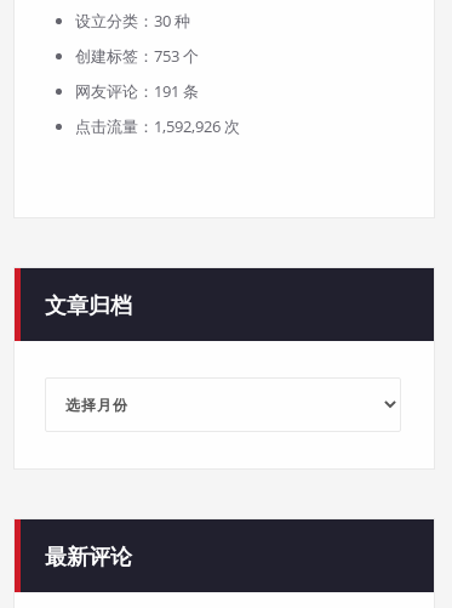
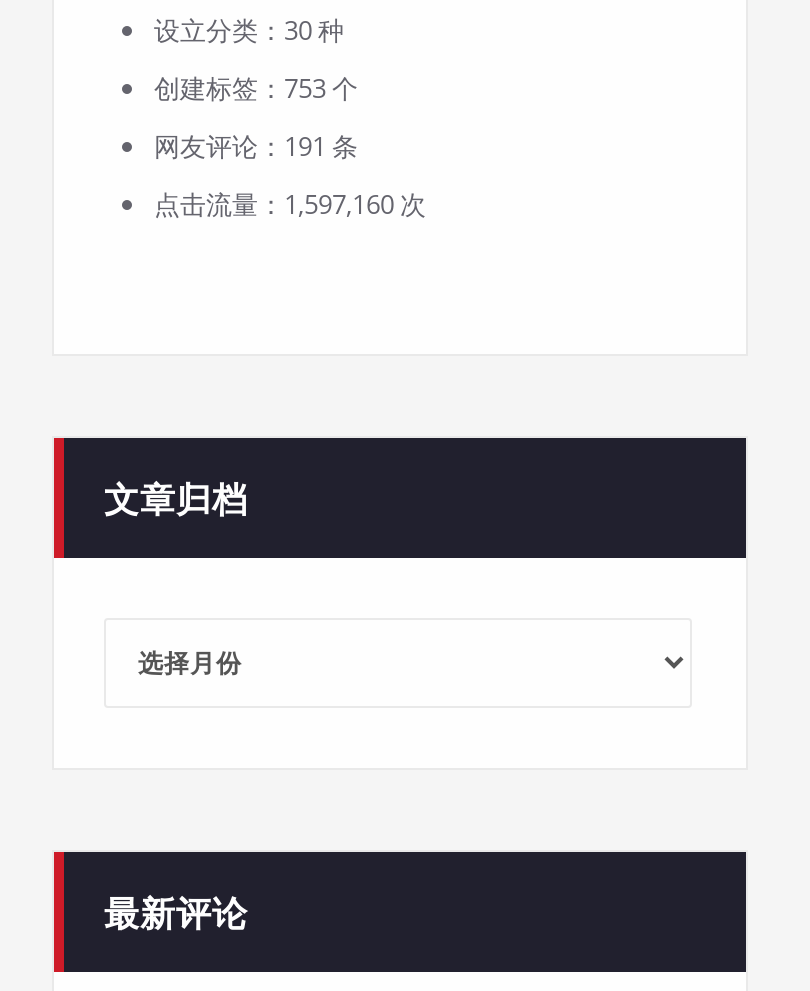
- 点击流量：1,592,926 次
+ 点击流量：1,597,160 次
